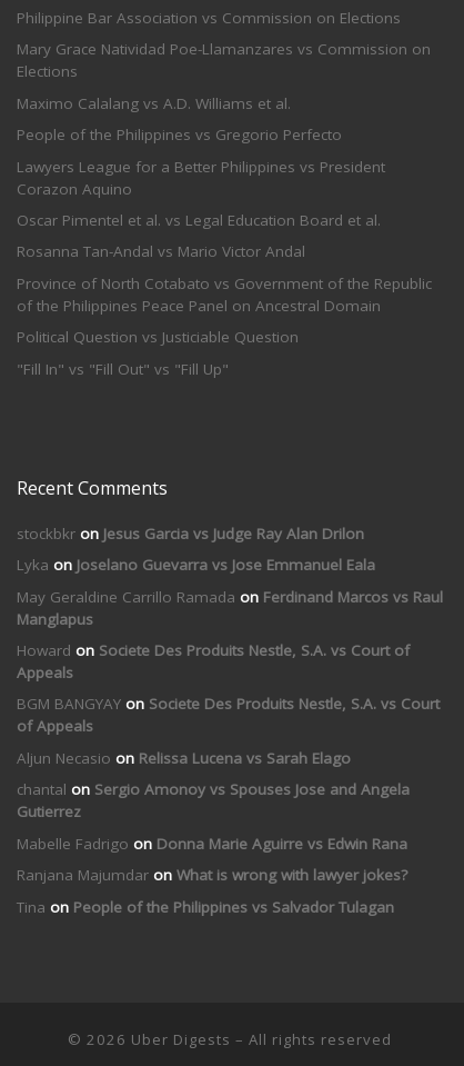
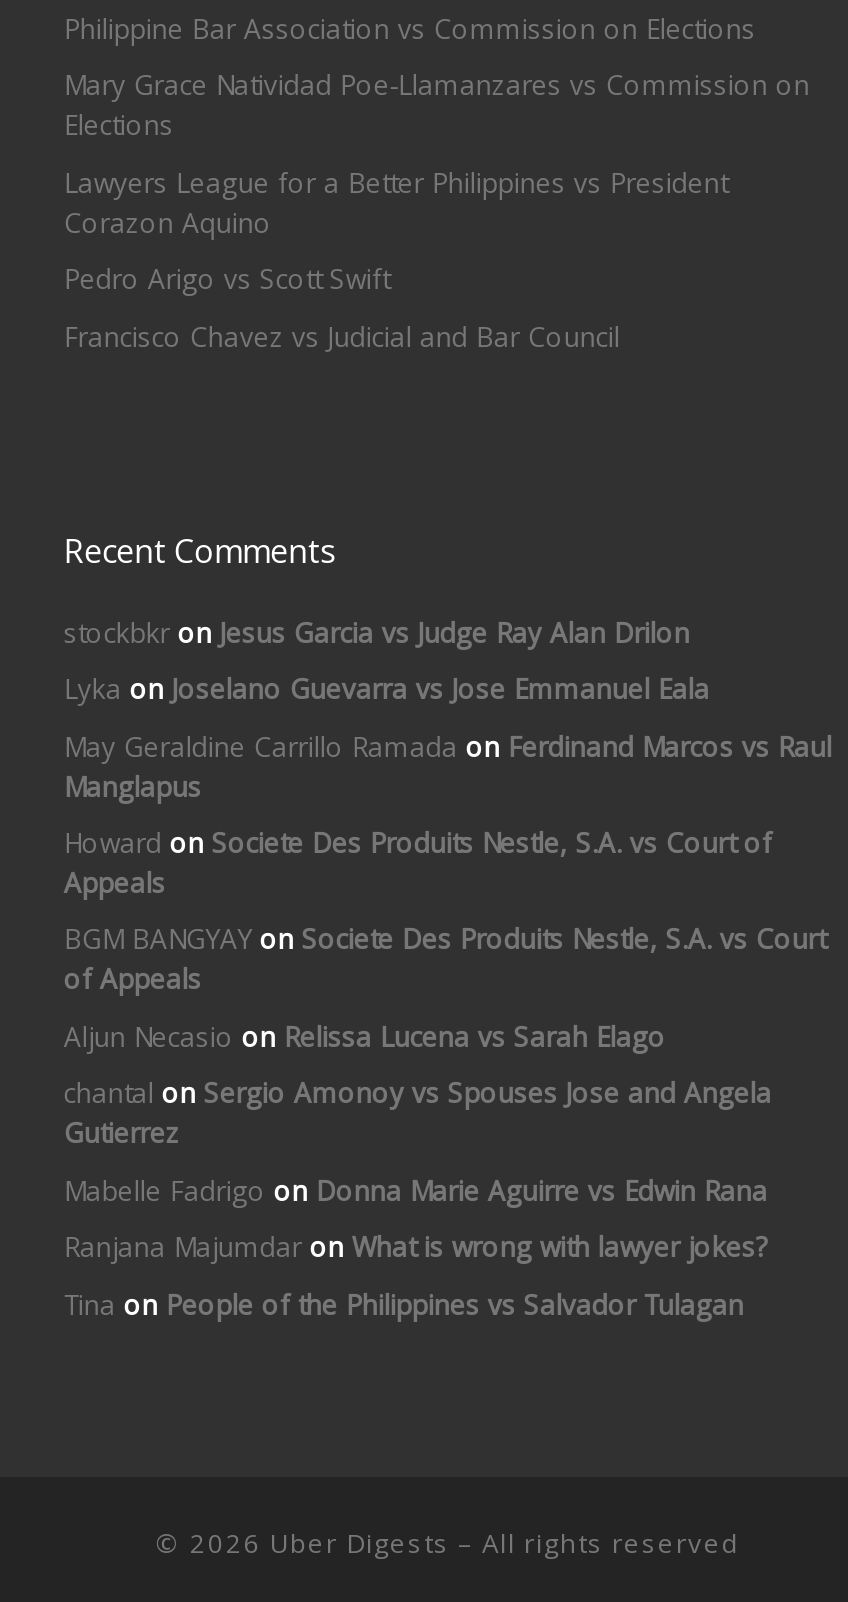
- Maximo Calalang vs A.D. Williams et al.
- People of the Philippines vs Gregorio Perfecto

- Oscar Pimentel et al. vs Legal Education Board et al.
- Rosanna Tan-Andal vs Mario Victor Andal
- Province of North Cotabato vs Government of the Republic
- of the Philippines Peace Panel on Ancestral Domain
- Political Question vs Justiciable Question
- "Fill In" vs "Fill Out" vs "Fill Up"
+ Pedro Arigo vs Scott Swift
+ Francisco Chavez vs Judicial and Bar Council
